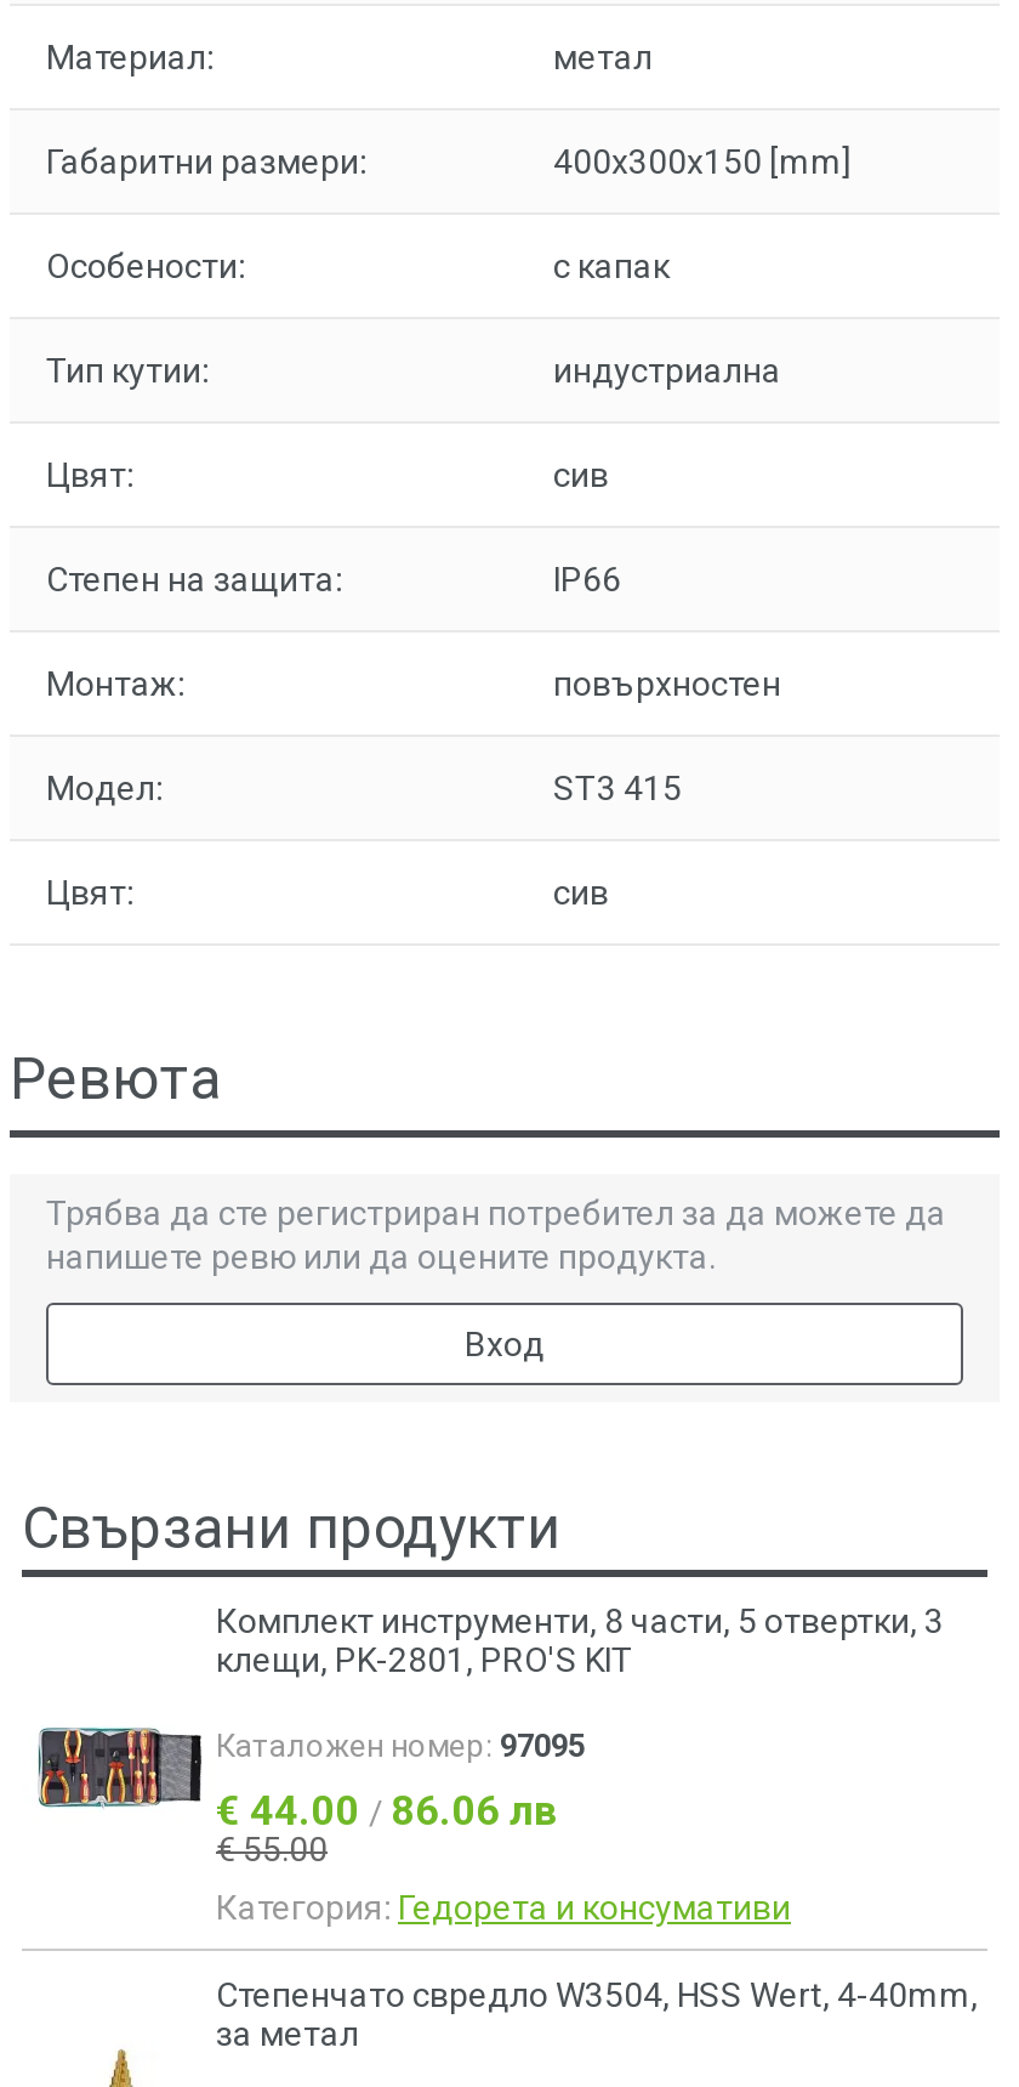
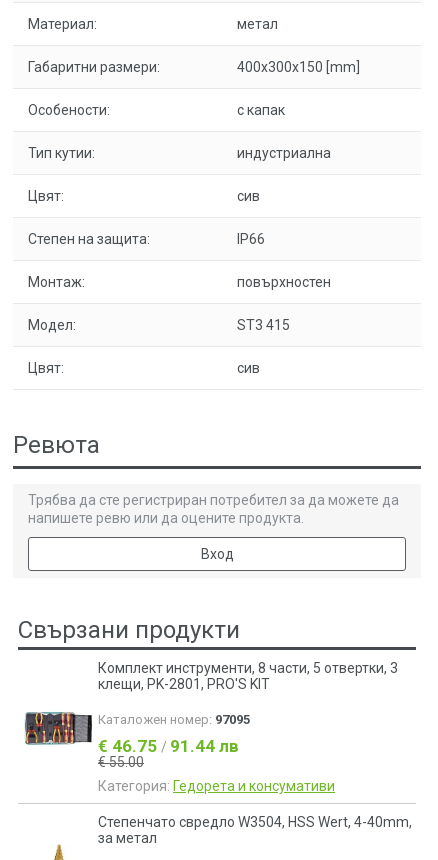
- € 44.00 / 86.06 лв
+ € 46.75 / 91.44 лв
